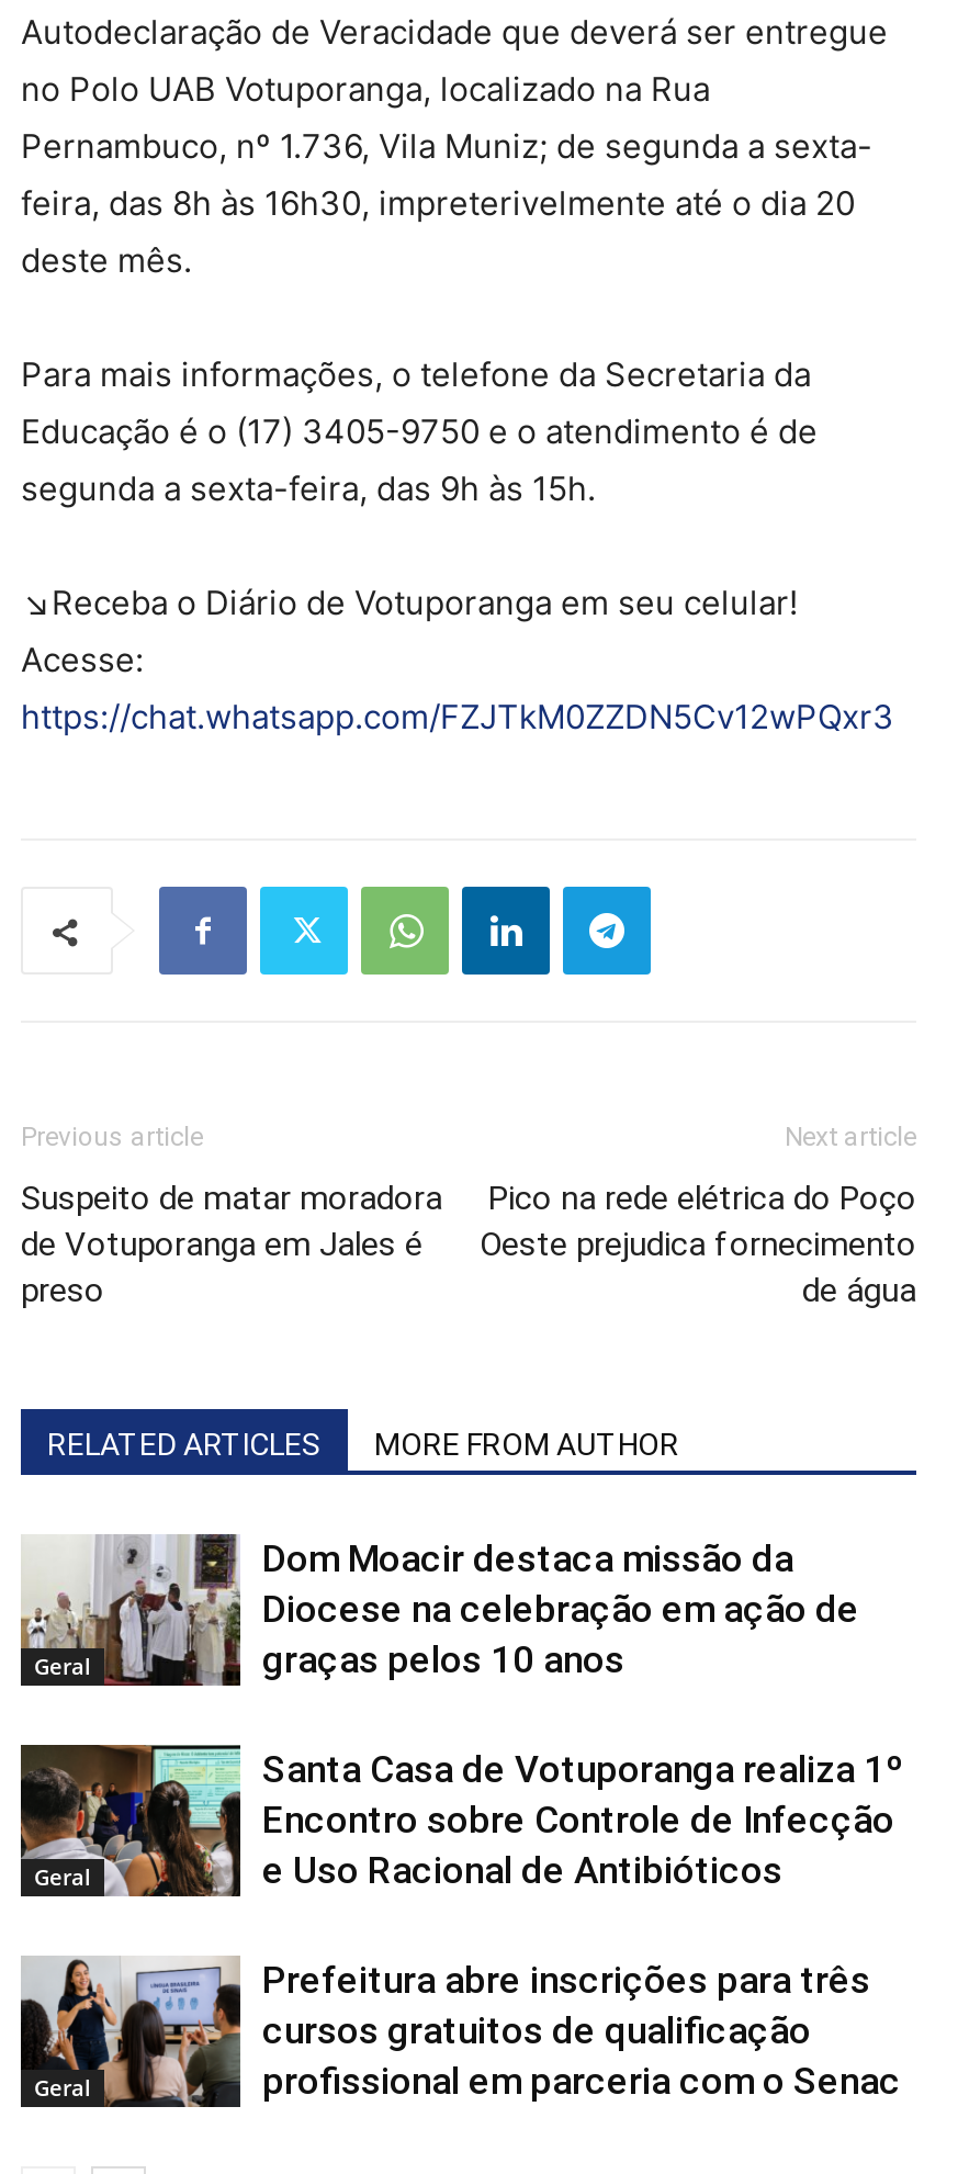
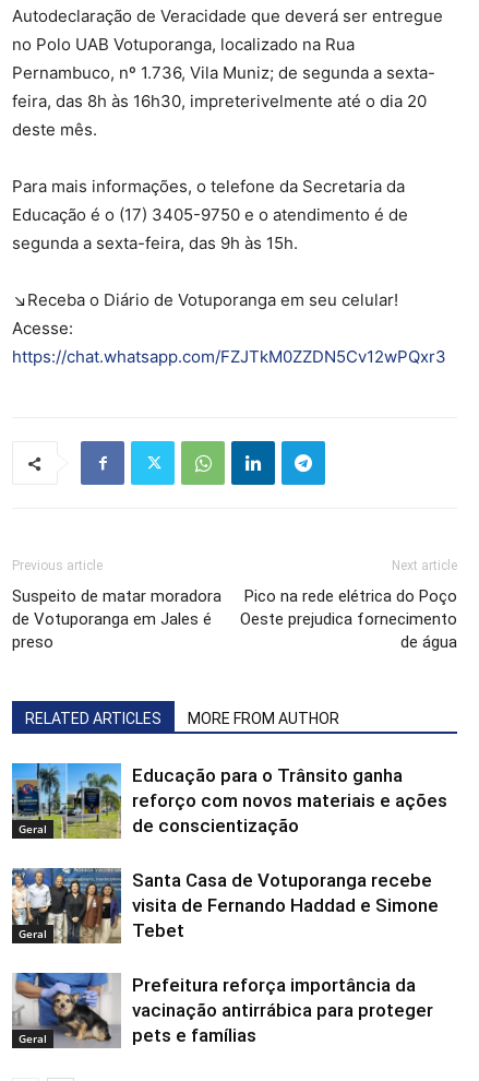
- [image]
- Dom Moacir destaca missão da
- Diocese na celebração em ação de
- graças pelos 10 anos
+ [image]
+ Educação para o Trânsito ganha
+ reforço com novos materiais e ações
+ de conscientização

- [image]
- Santa Casa de Votuporanga realiza 1º
- Encontro sobre Controle de Infecção
- e Uso Racional de Antibióticos
+ [image]
+ Santa Casa de Votuporanga recebe
+ visita de Fernando Haddad e Simone
+ Tebet

- [image]
- Prefeitura abre inscrições para três
- cursos gratuitos de qualificação
- profissional em parceria com o Senac
+ [image]
+ Prefeitura reforça importância da
+ vacinação antirrábica para proteger
+ pets e famílias
